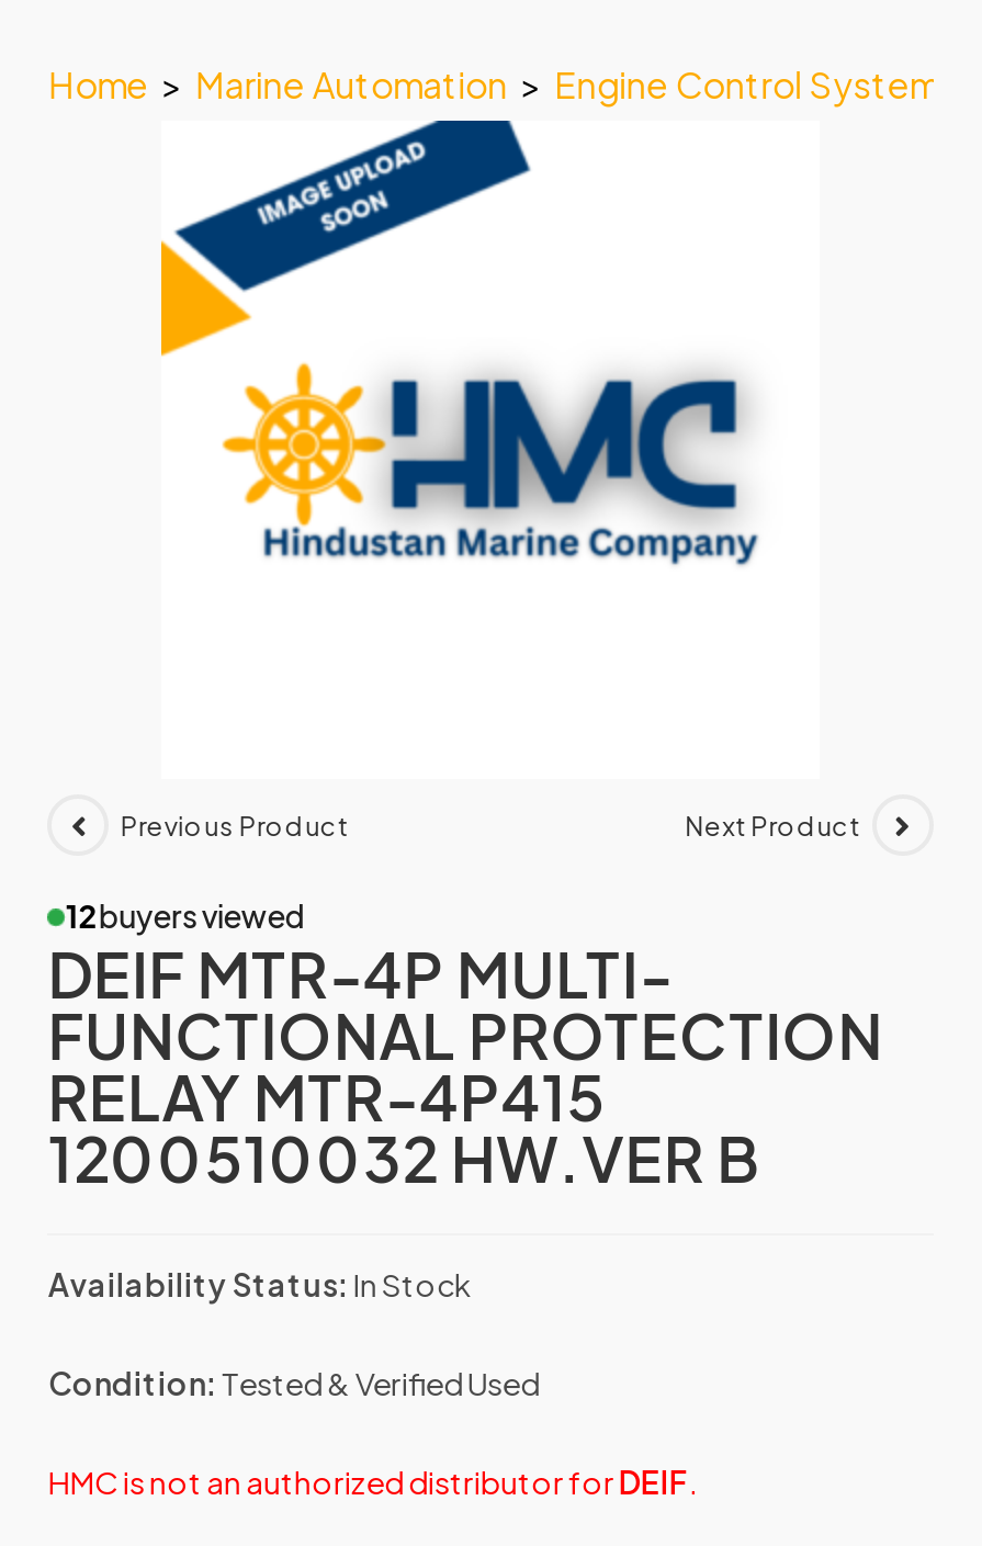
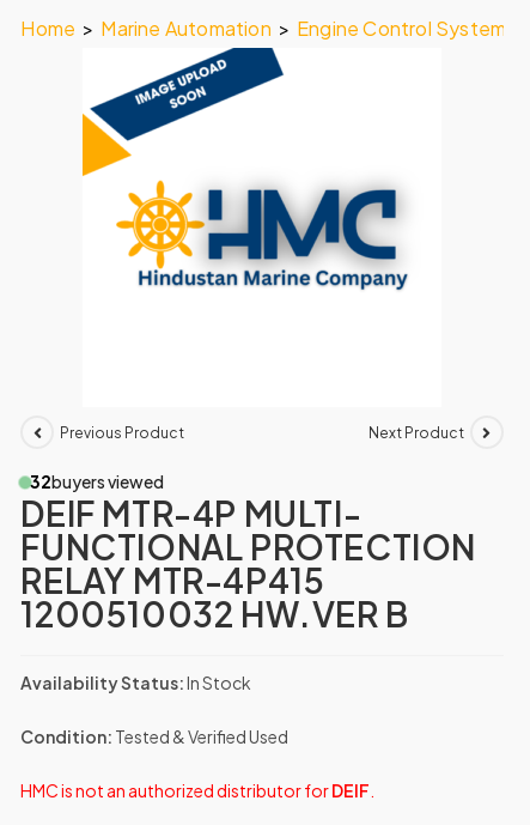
- 12buyers viewed
+ 32buyers viewed
